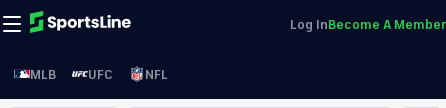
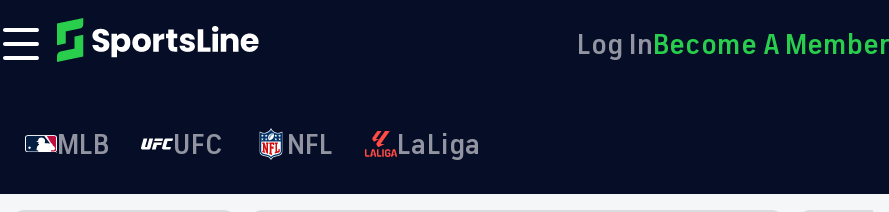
+ LaLiga
